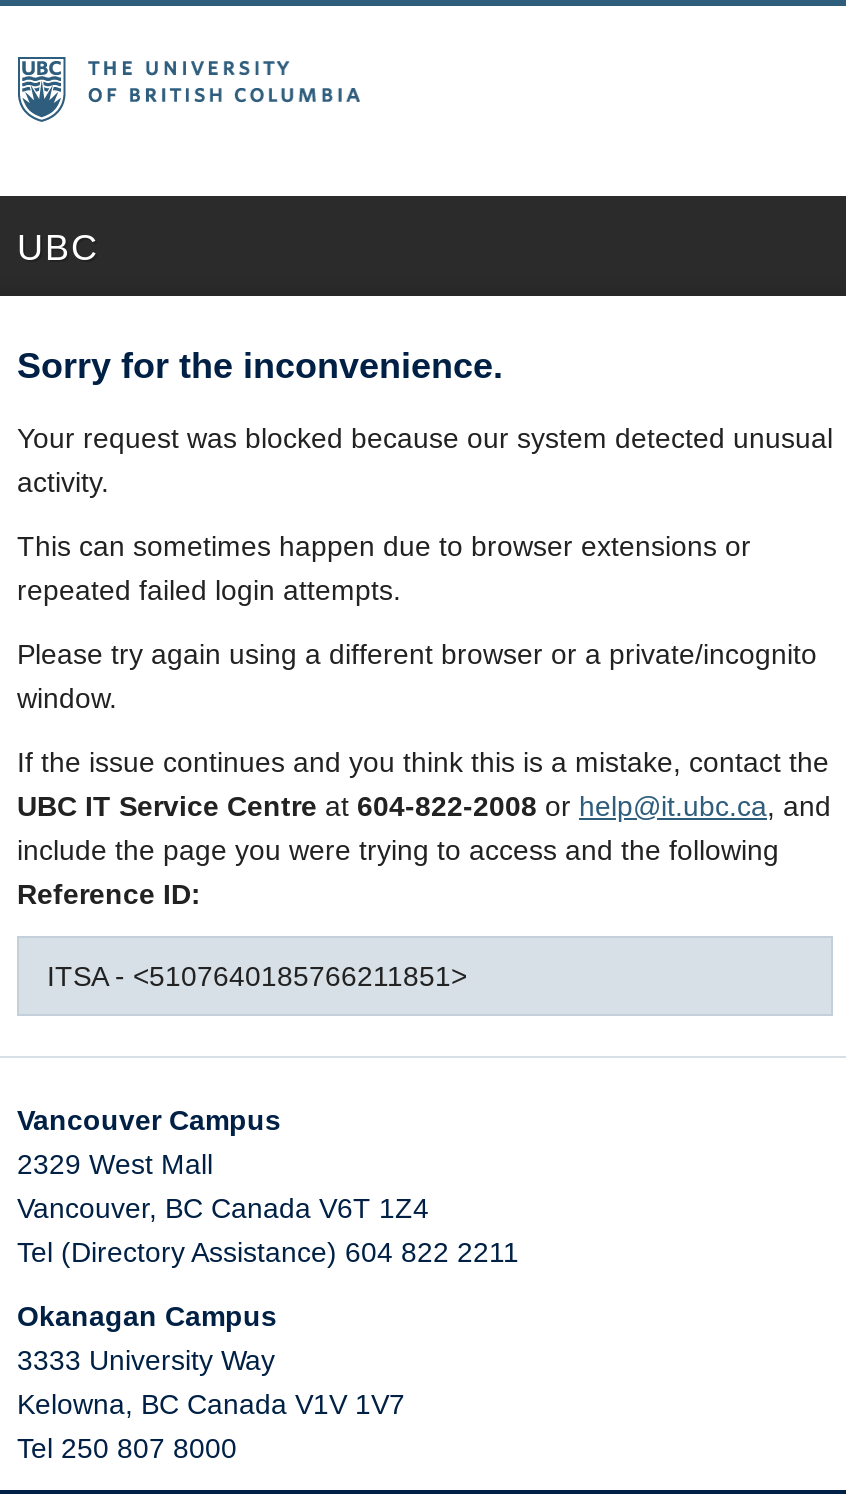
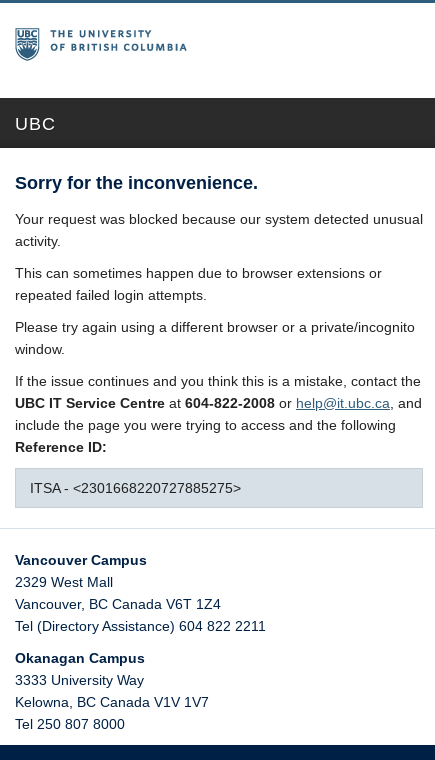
- ITSA - <5107640185766211851>
+ ITSA - <2301668220727885275>
